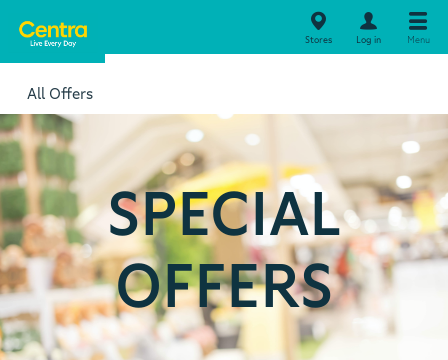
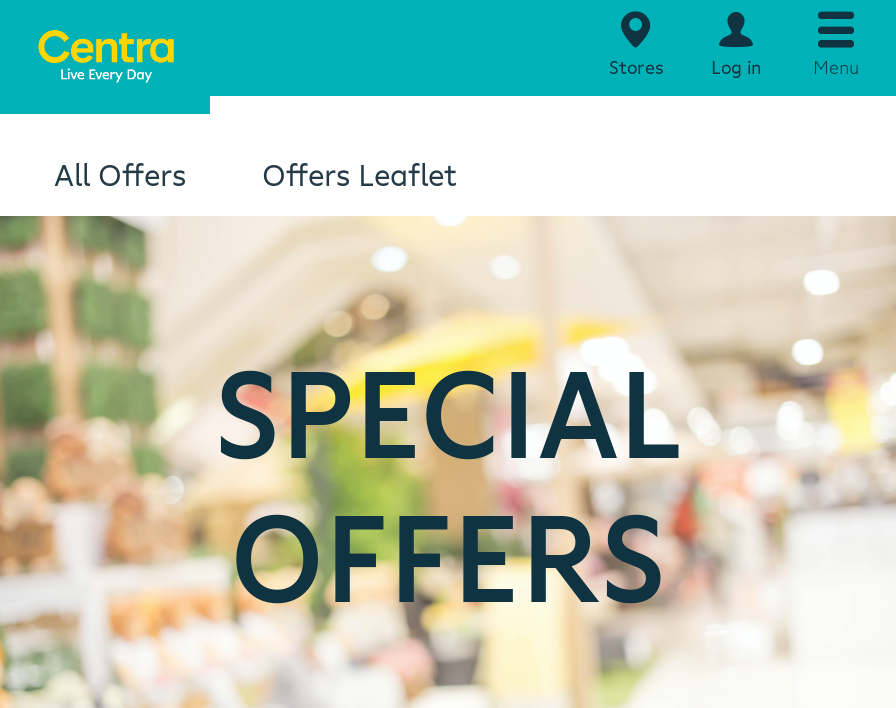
+ Offers Leaflet
